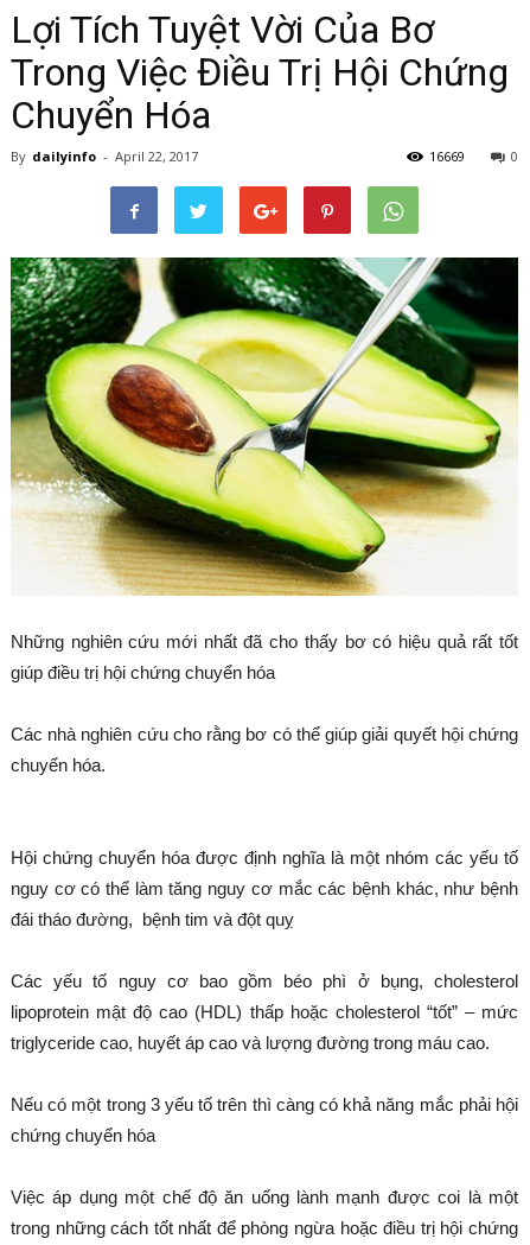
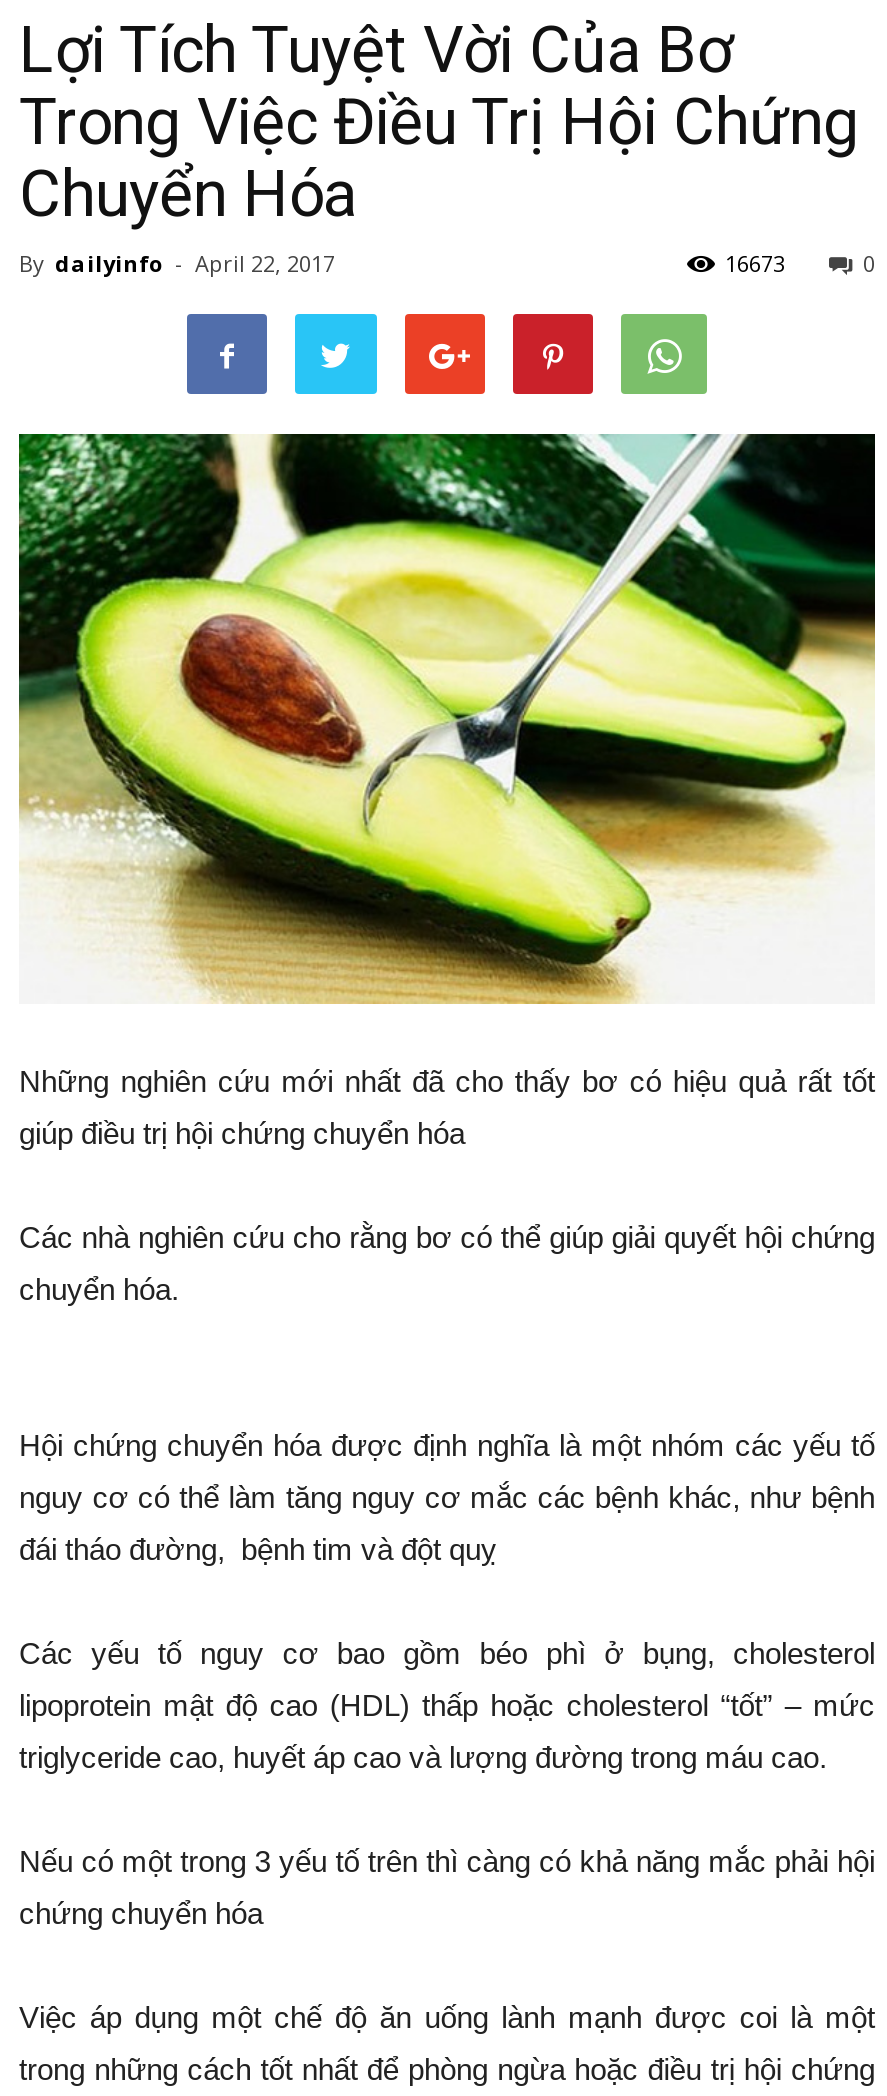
- 16669
+ 16673
